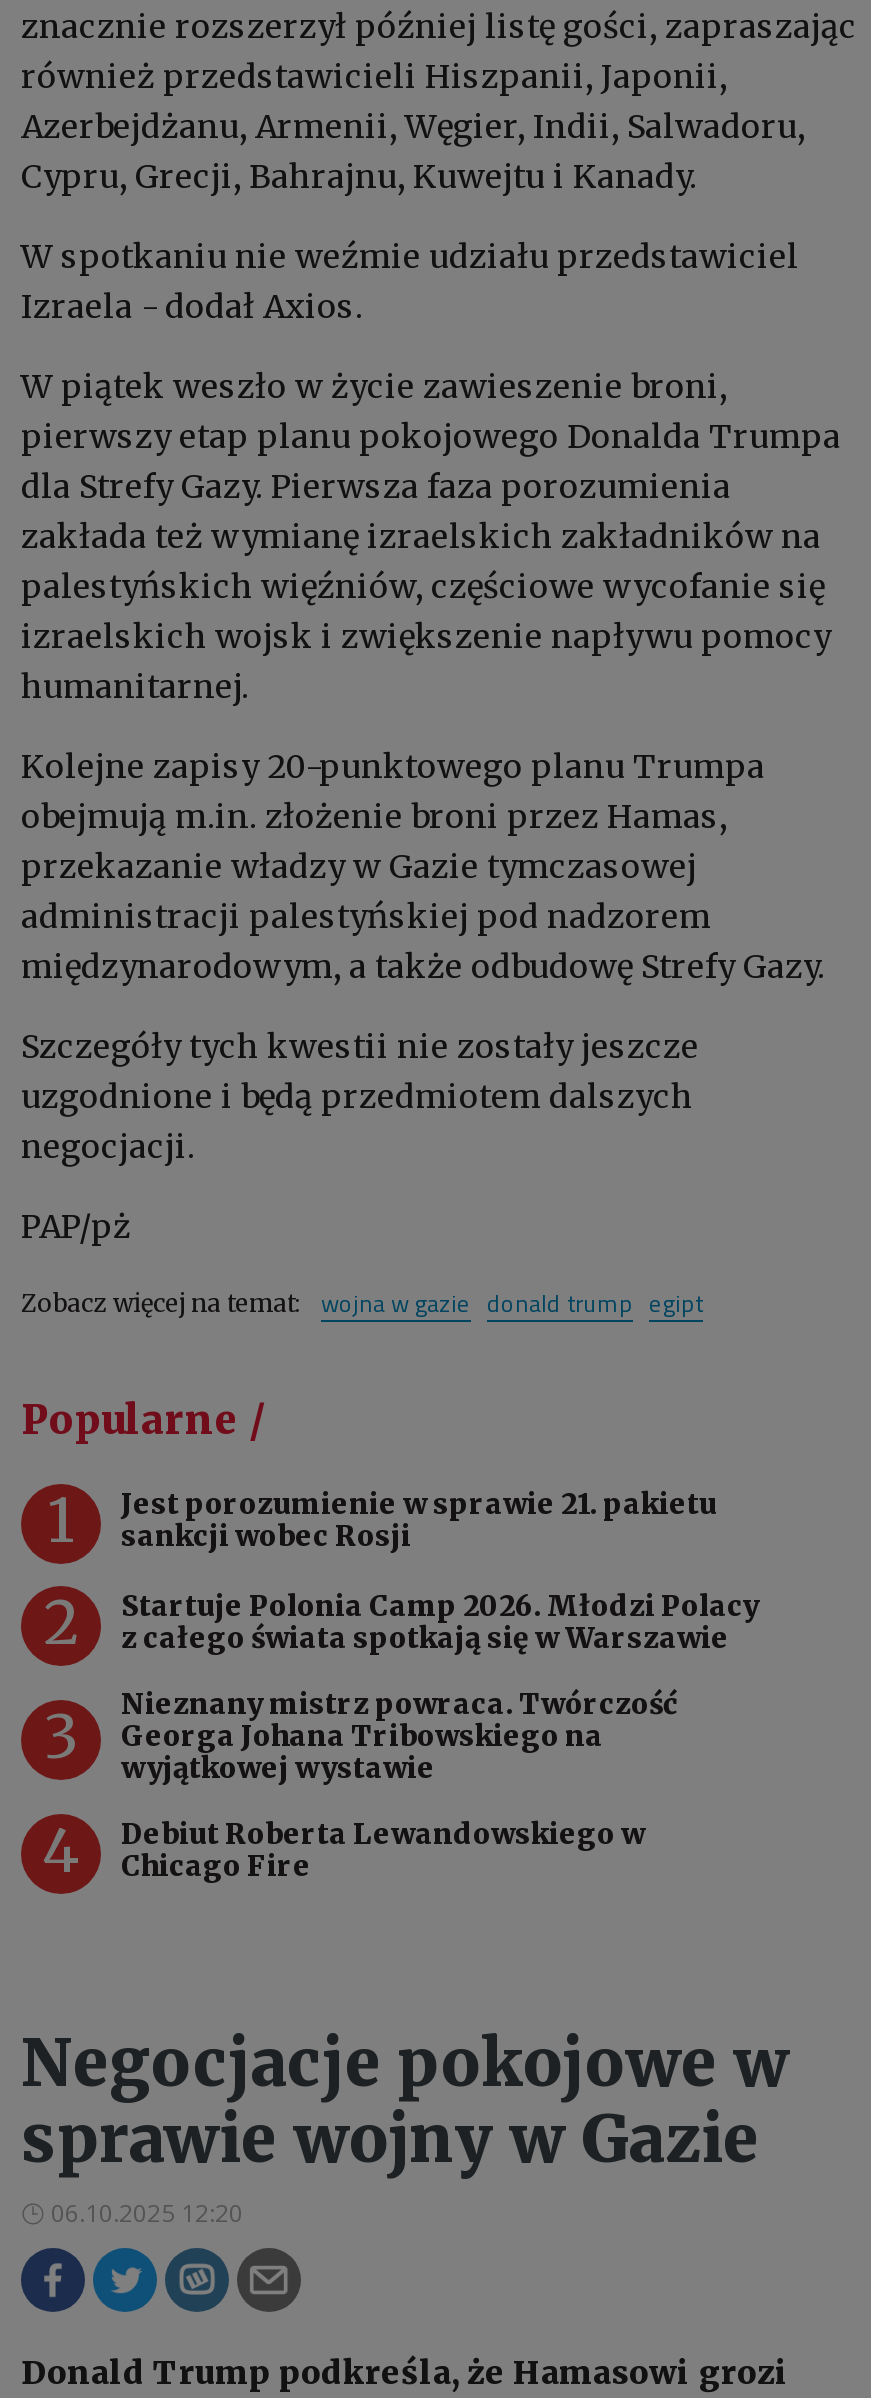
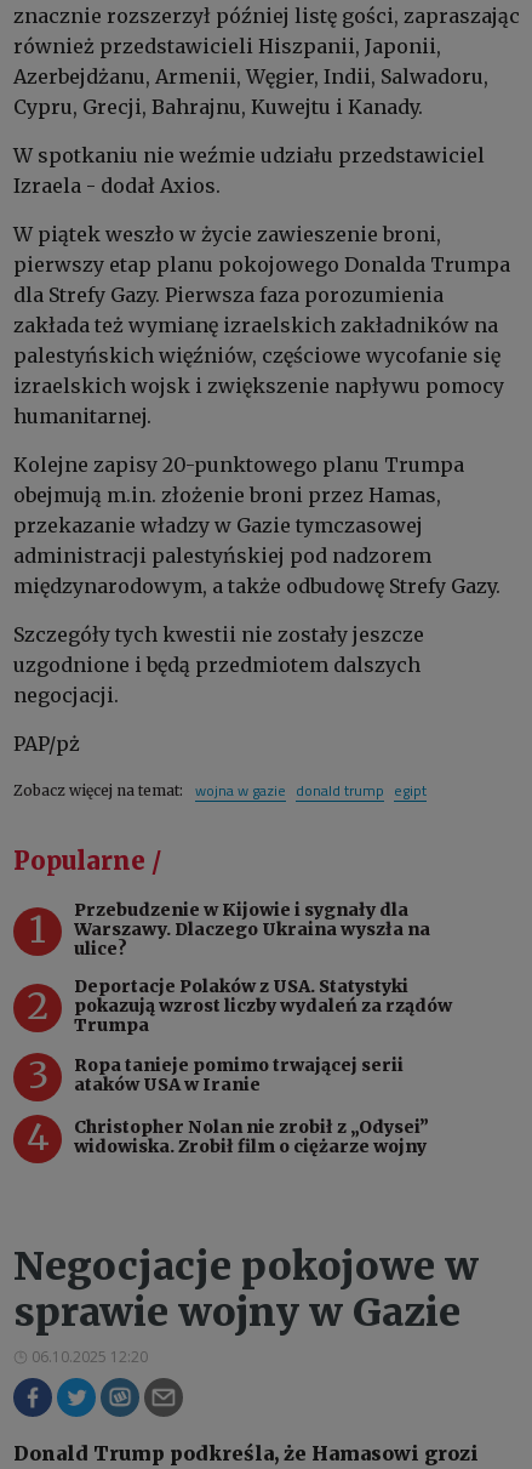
- Jest porozumienie w sprawie 21. pakietu
- sankcji wobec Rosji
+ Przebudzenie w Kijowie i sygnały dla
+ Warszawy. Dlaczego Ukraina wyszła na
+ ulice?

- Startuje Polonia Camp 2026. Młodzi Polacy
- z całego świata spotkają się w Warszawie
+ Deportacje Polaków z USA. Statystyki
+ pokazują wzrost liczby wydaleń za rządów
+ Trumpa

- Nieznany mistrz powraca. Twórczość
- Georga Johana Tribowskiego na
- wyjątkowej wystawie
+ Ropa tanieje pomimo trwającej serii
+ ataków USA w Iranie

- Debiut Roberta Lewandowskiego w
- Chicago Fire
+ Christopher Nolan nie zrobił z „Odysei”
+ widowiska. Zrobił film o ciężarze wojny
